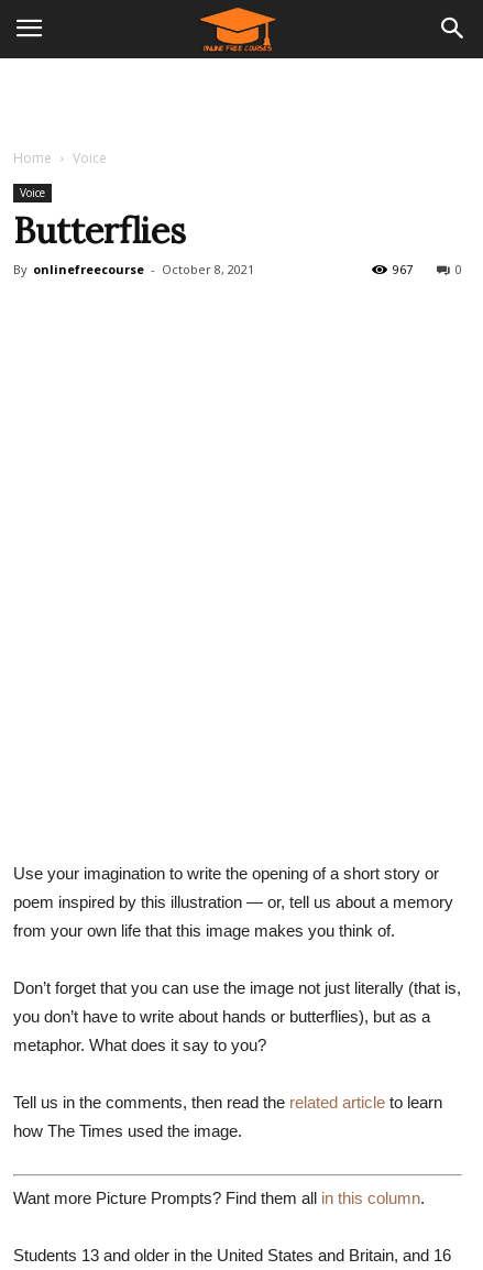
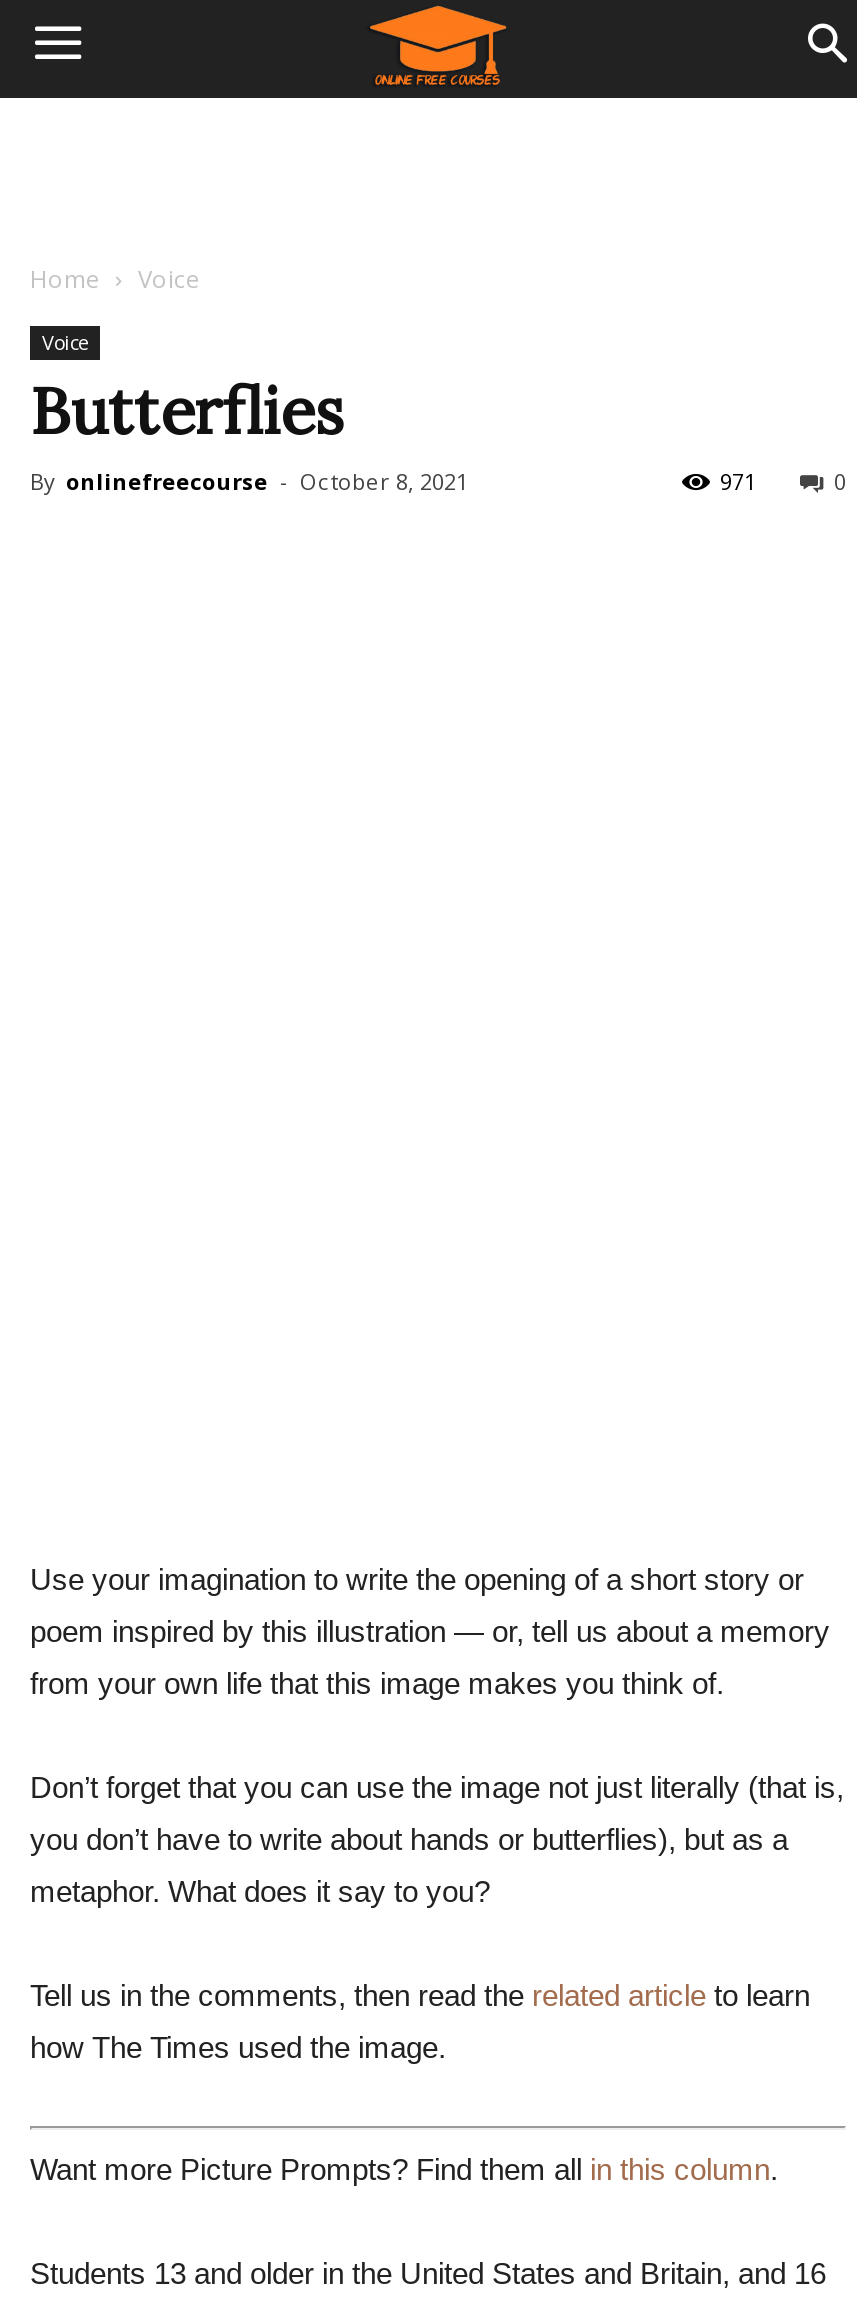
- 967
+ 971
